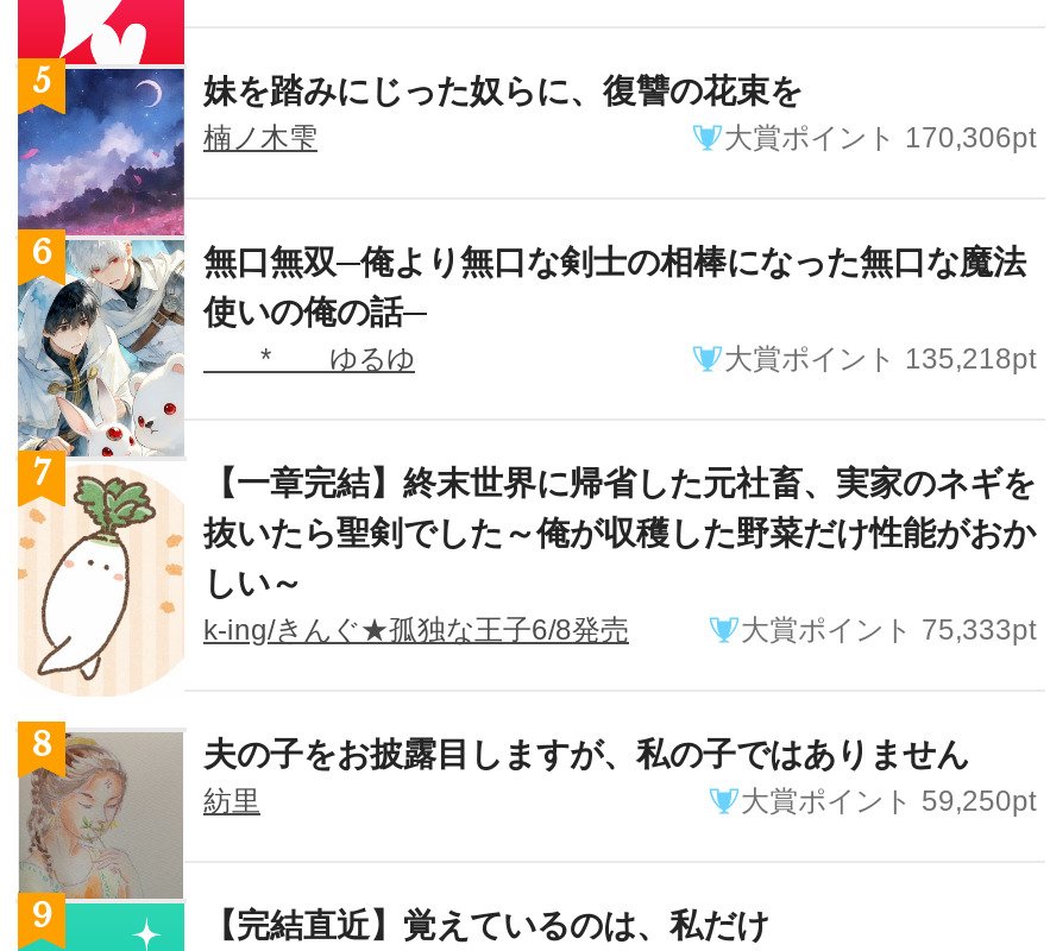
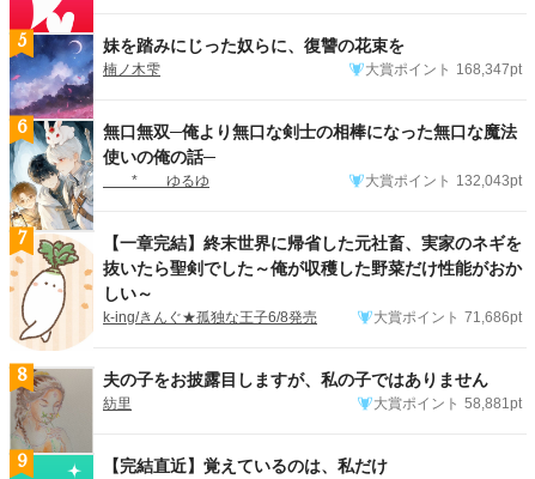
- 大賞ポイント 170,306pt
+ 大賞ポイント 168,347pt

- [image]
+ [image]

- 大賞ポイント 135,218pt
+ 大賞ポイント 132,043pt

- 大賞ポイント 75,333pt
+ 大賞ポイント 71,686pt

- 大賞ポイント 59,250pt
+ 大賞ポイント 58,881pt
